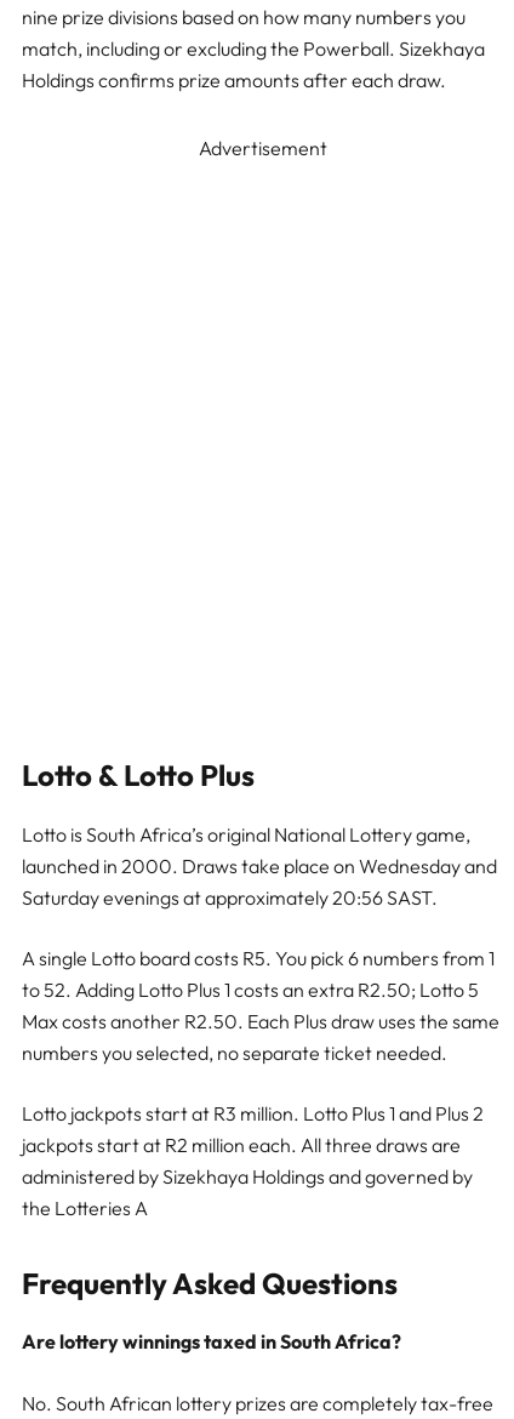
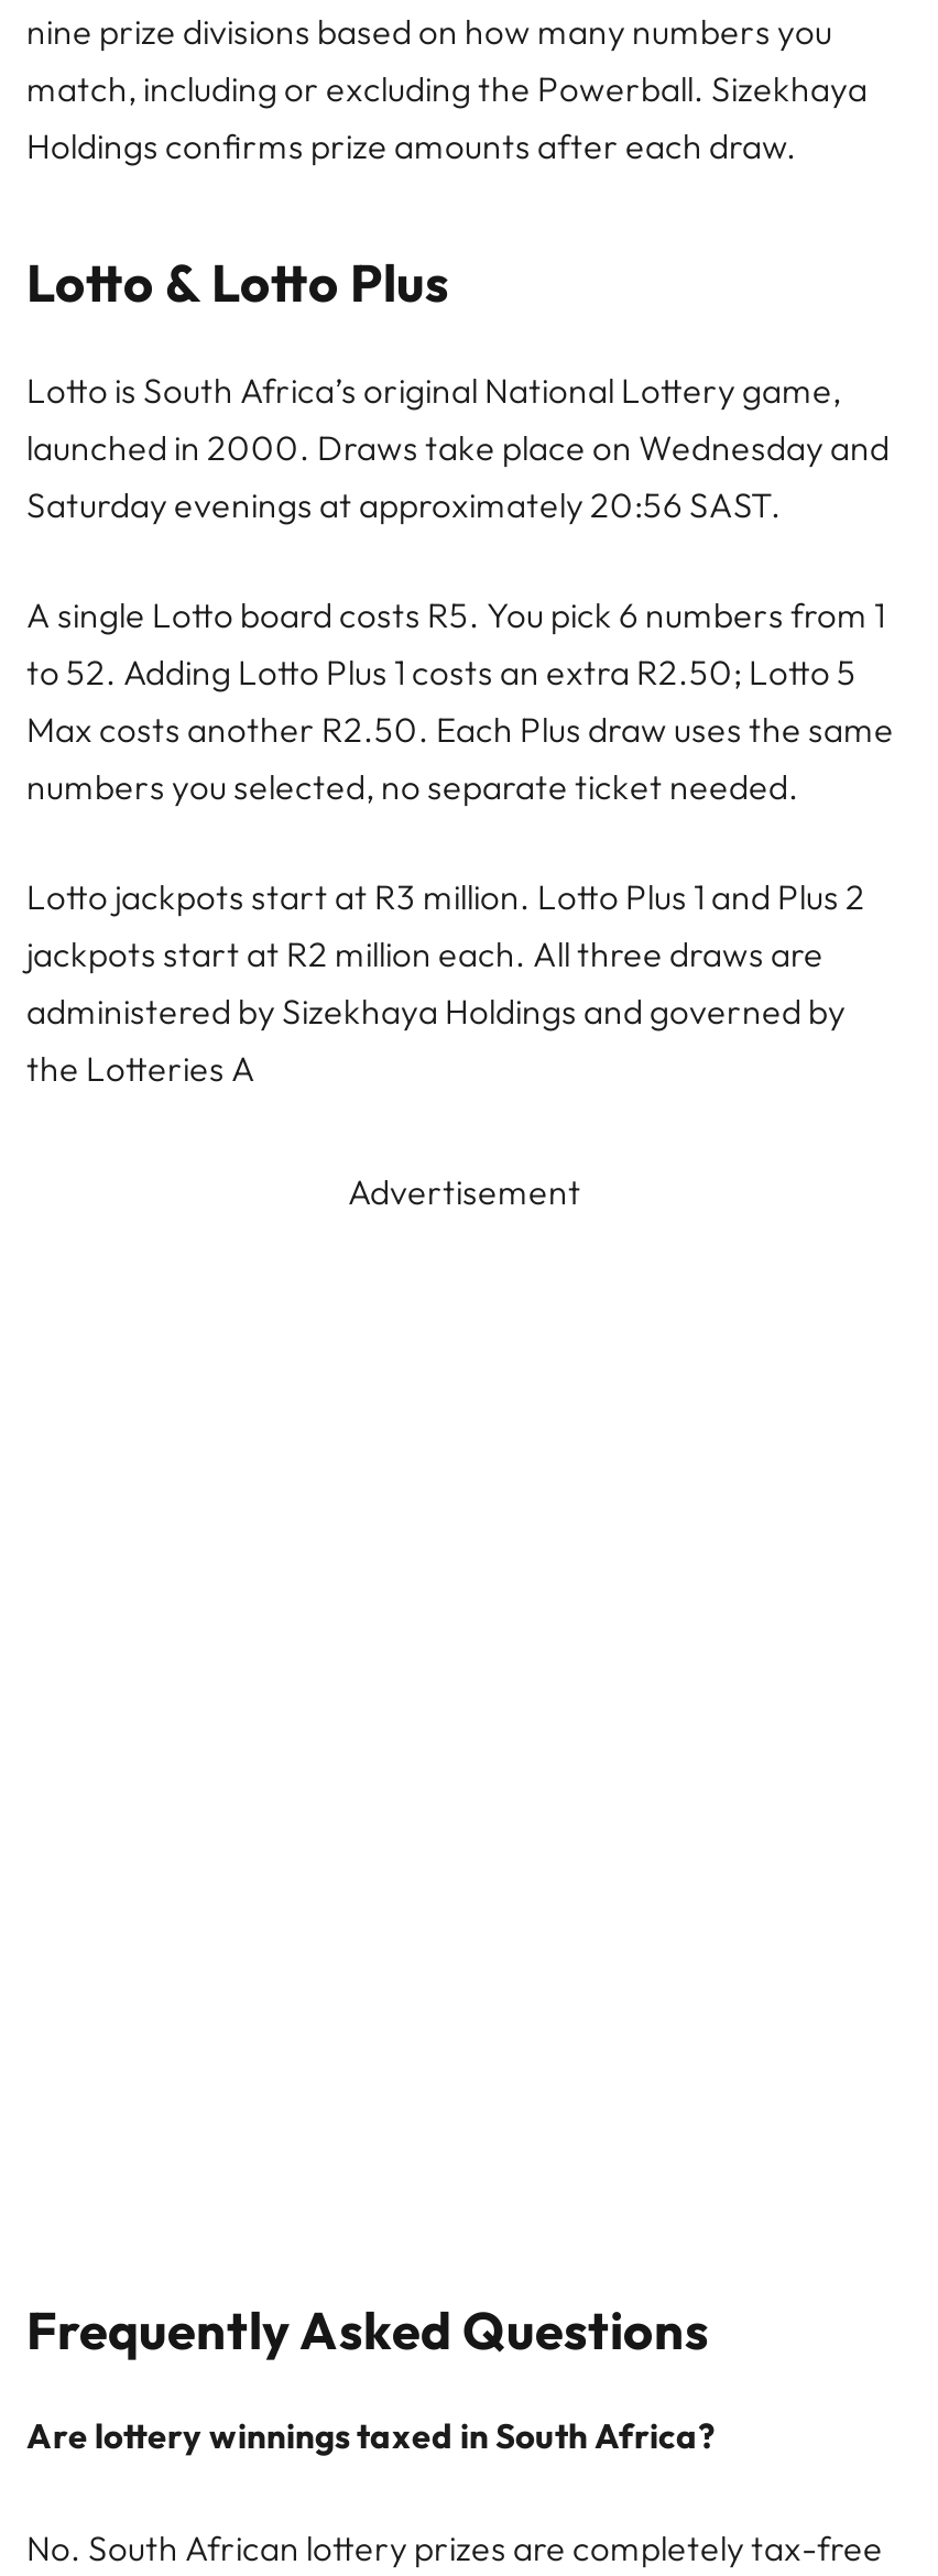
moved down: Advertisement

moved up: Lotto & Lotto Plus | Lotto is South Africa’s original National Lottery game, | launched in 2000. Draws take place on Wednesday and | ... | administered by Sizekhaya Holdings and governed by | the Lotteries A
